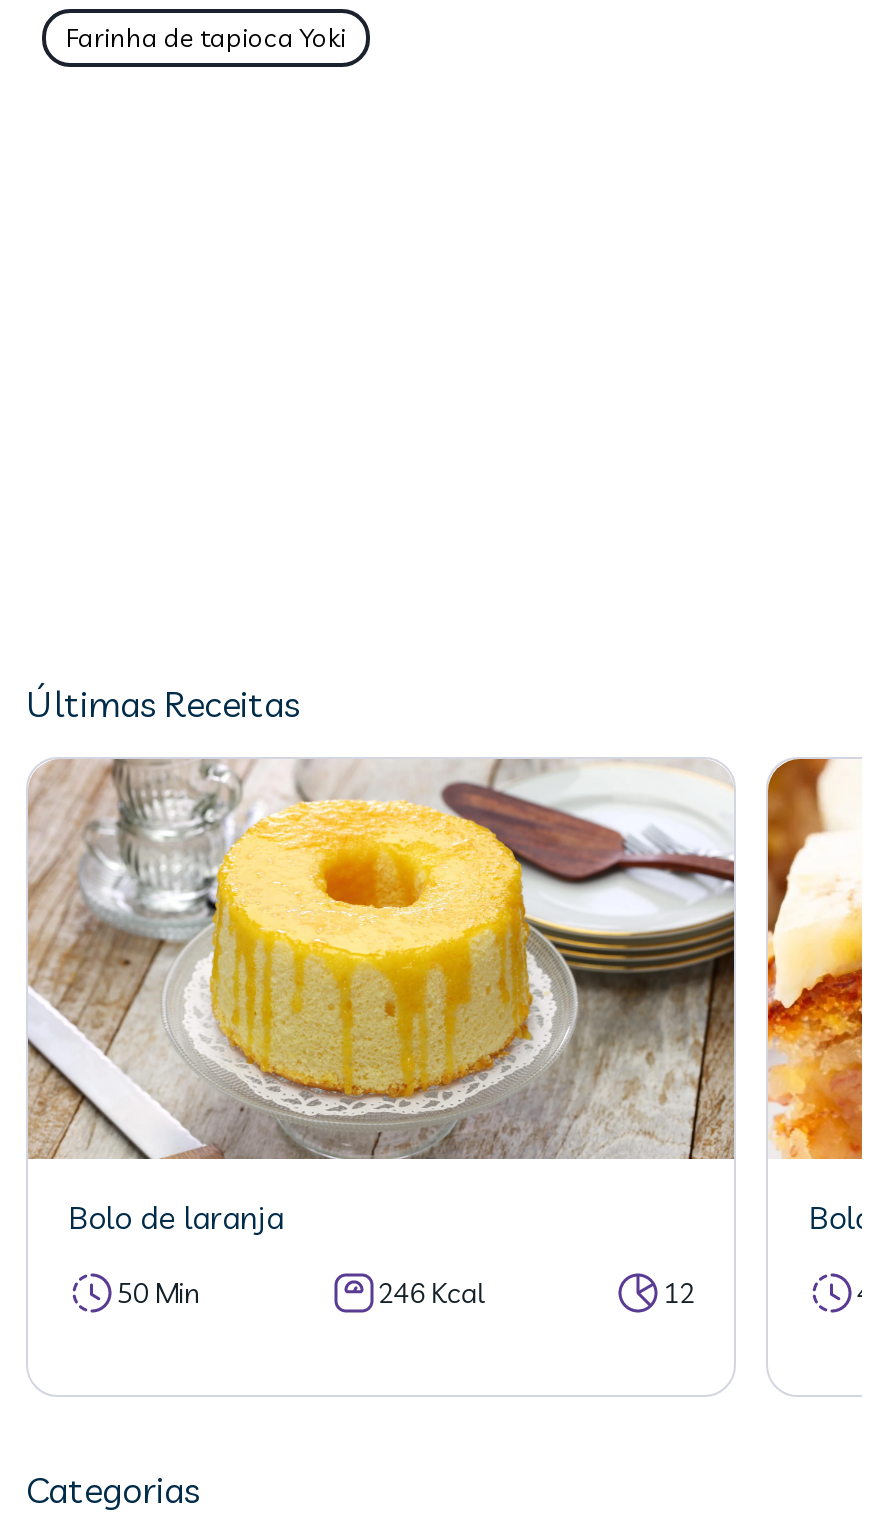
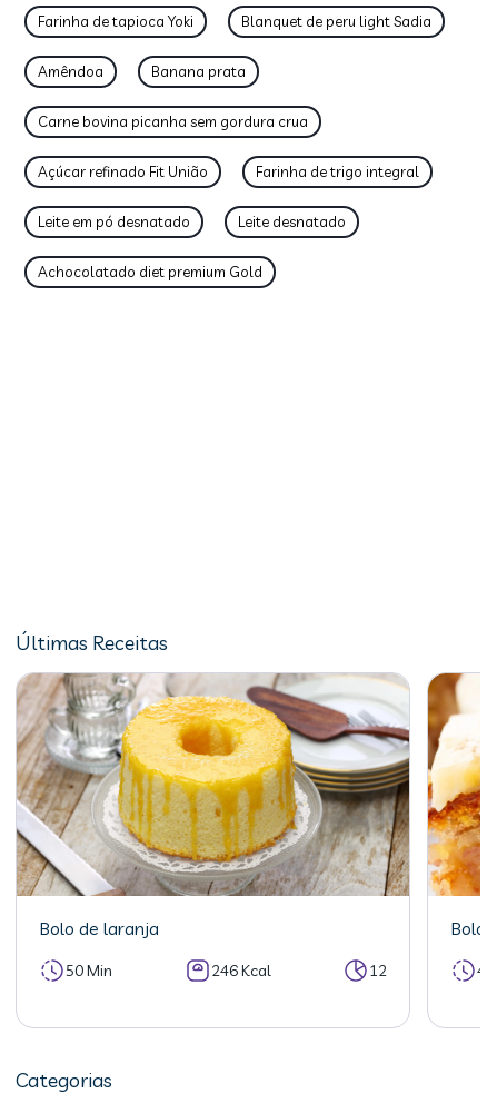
+ Blanquet de peru light Sadia
+ Amêndoa
+ Banana prata
+ Carne bovina picanha sem gordura crua
+ Açúcar refinado Fit União
+ Farinha de trigo integral
+ Leite em pó desnatado
+ Leite desnatado
+ Achocolatado diet premium Gold
